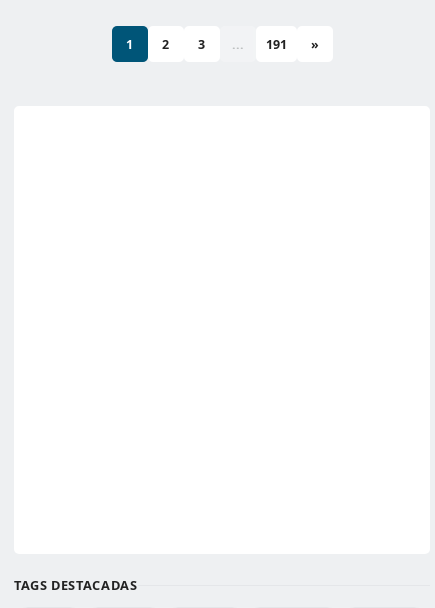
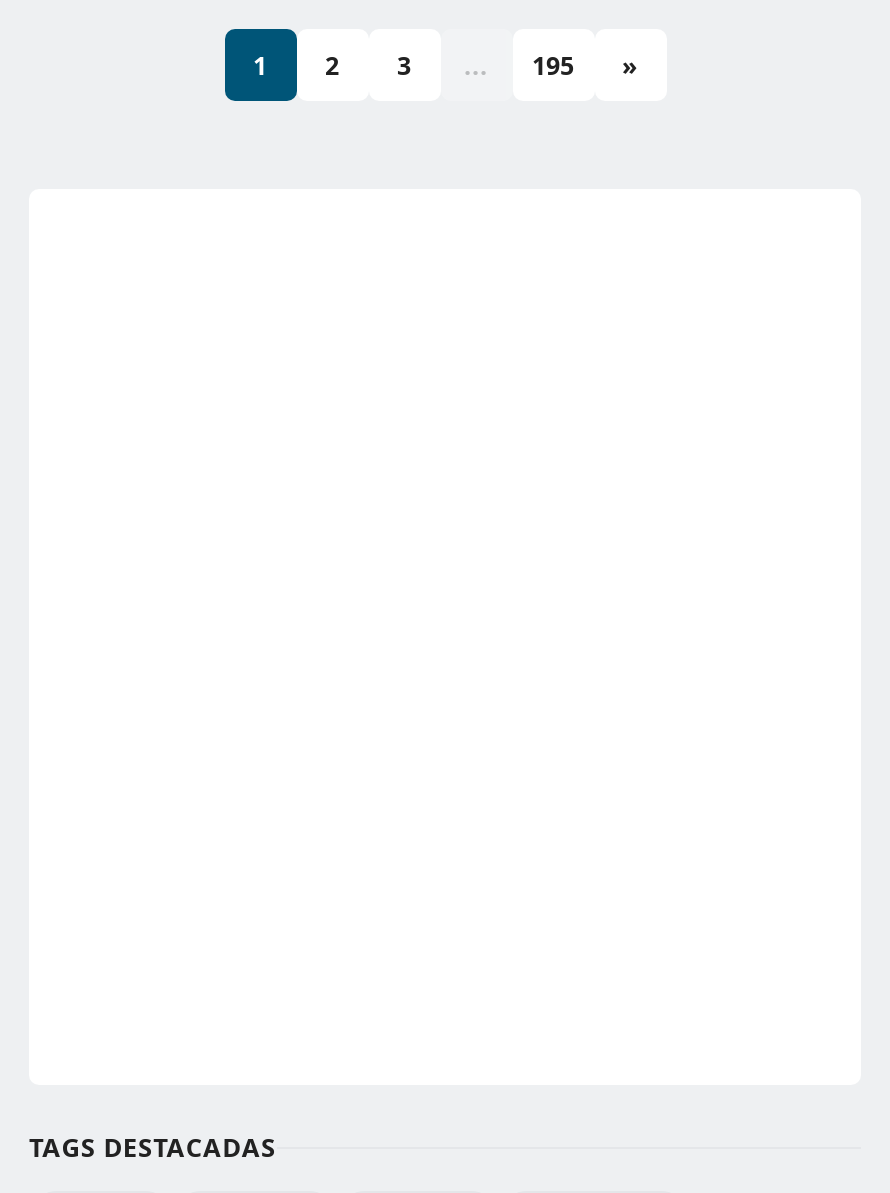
- 191
+ 195
